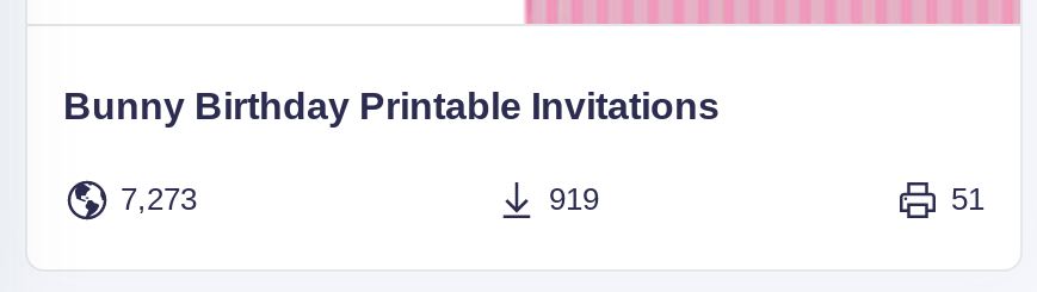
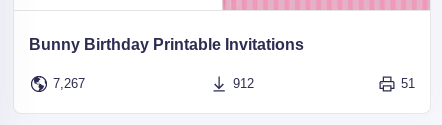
- 7,273
+ 7,267

- 919
+ 912
